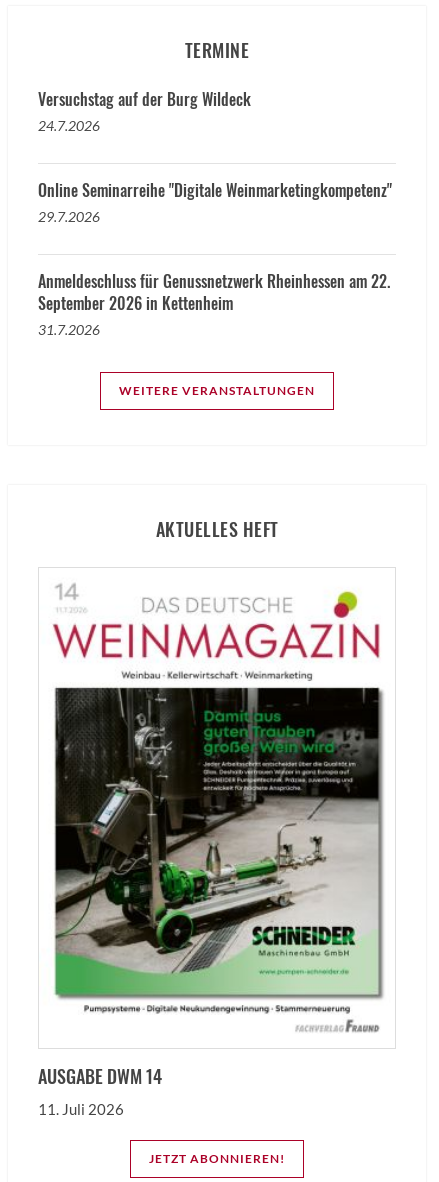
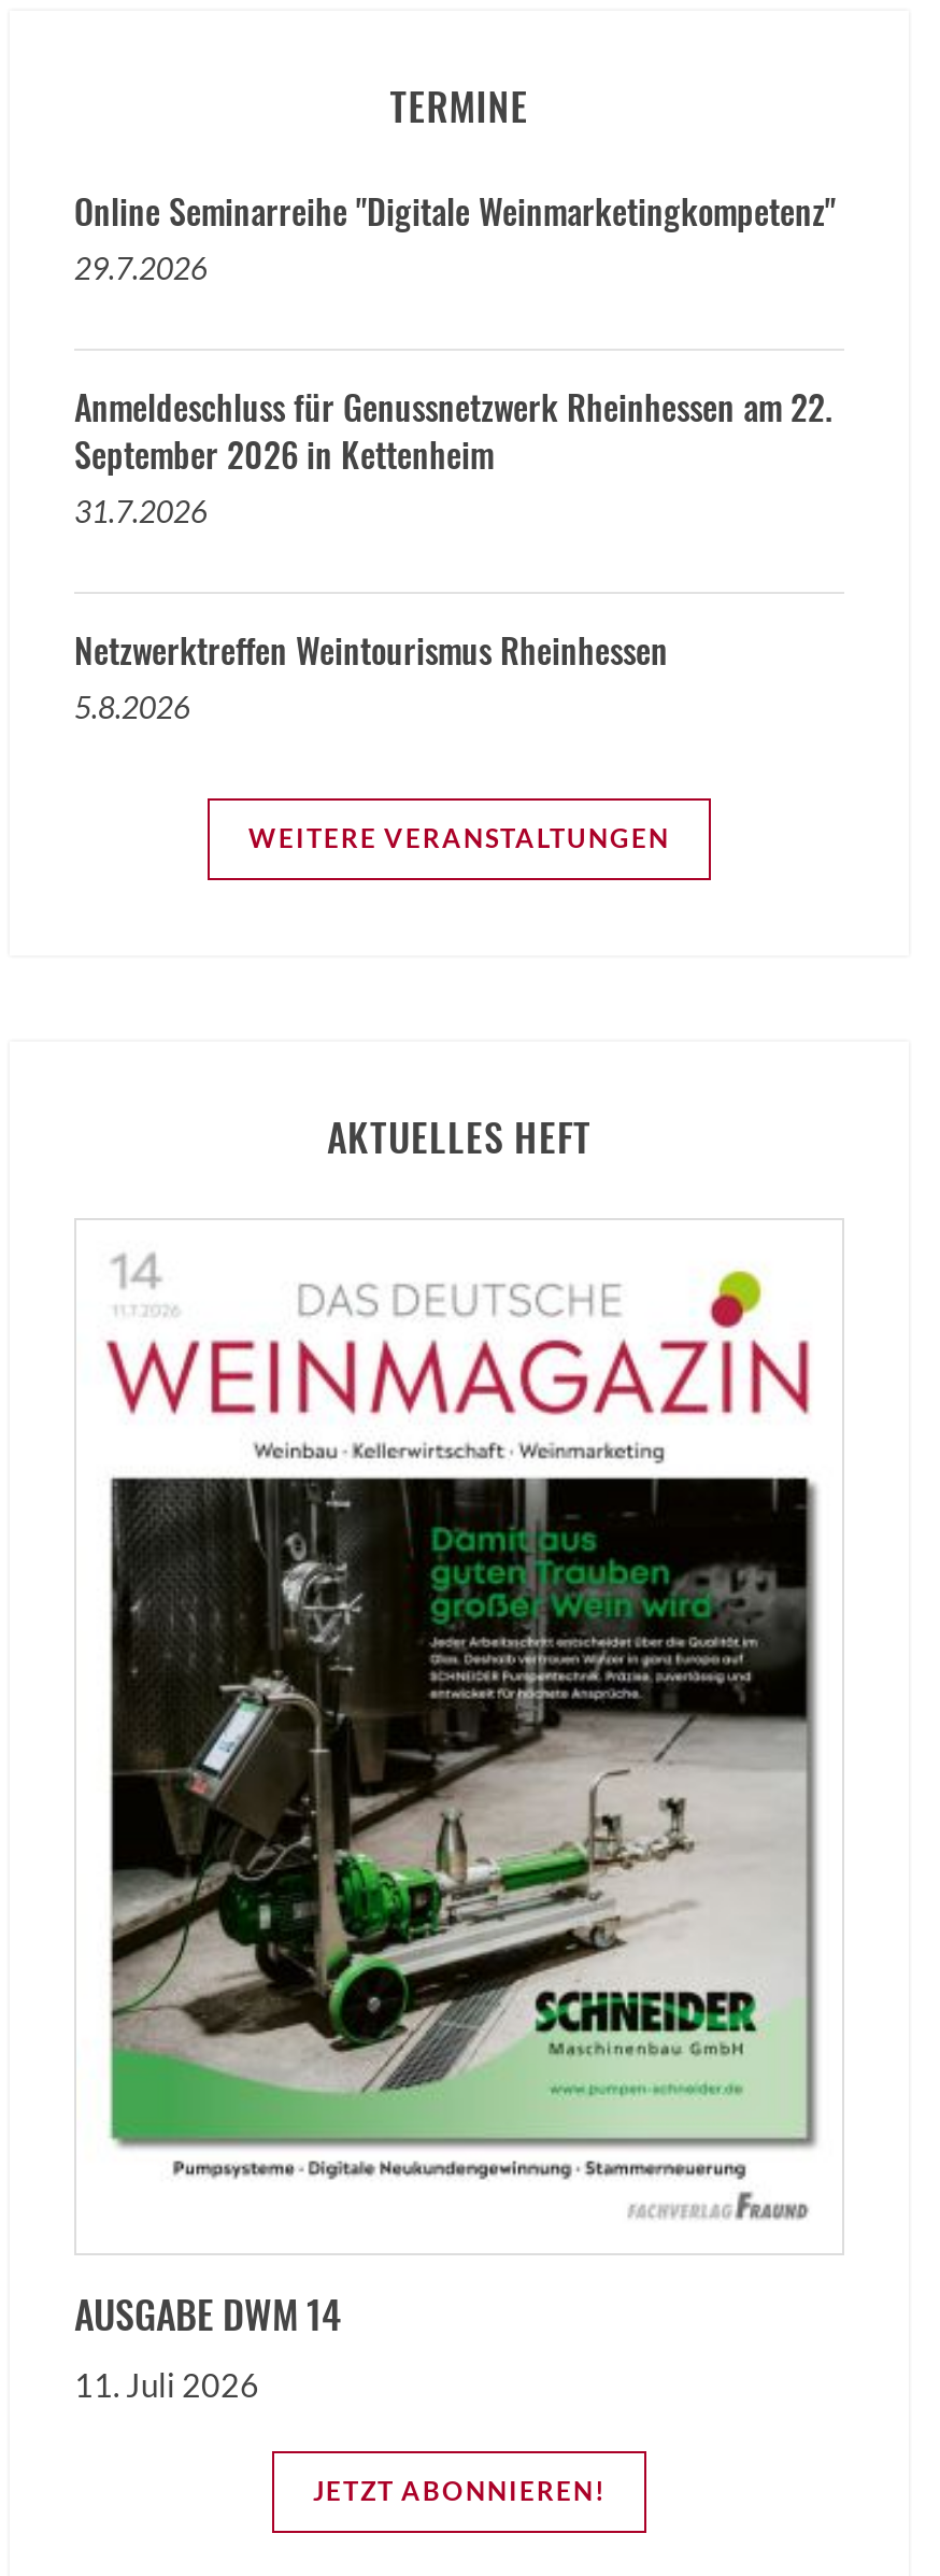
- Versuchstag auf der Burg Wildeck
- 24.7.2026

moved up: Online Seminarreihe "Digitale Weinmarketingkompetenz" | 29.7.2026 | Anmeldeschluss für Genussnetzwerk Rheinhessen am 22. | September 2026 in Kettenheim | 31.7.2026

+ Netzwerktreffen Weintourismus Rheinhessen
+ 5.8.2026
